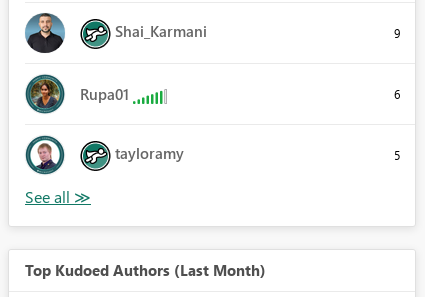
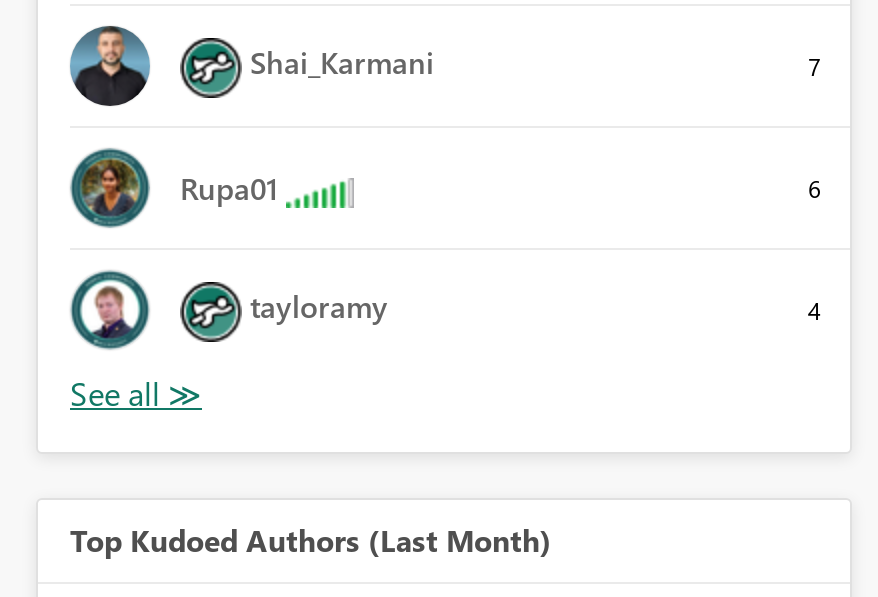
- 9
+ 7

- 5
+ 4
